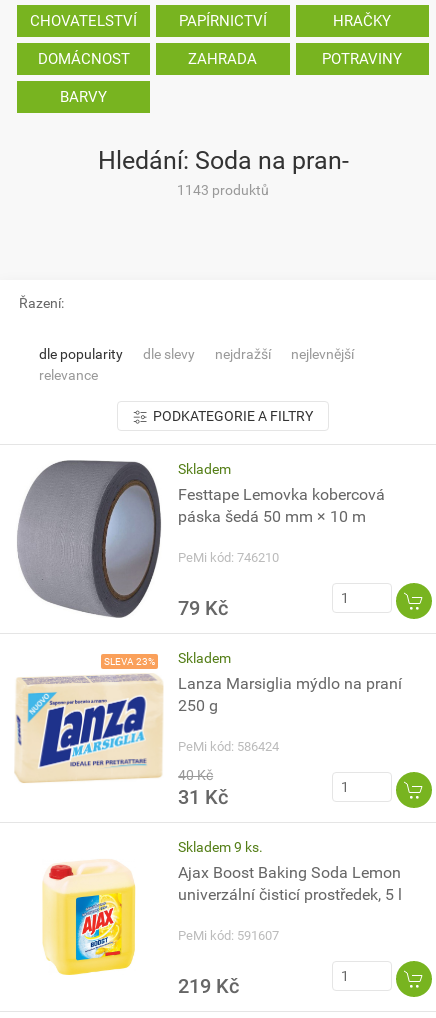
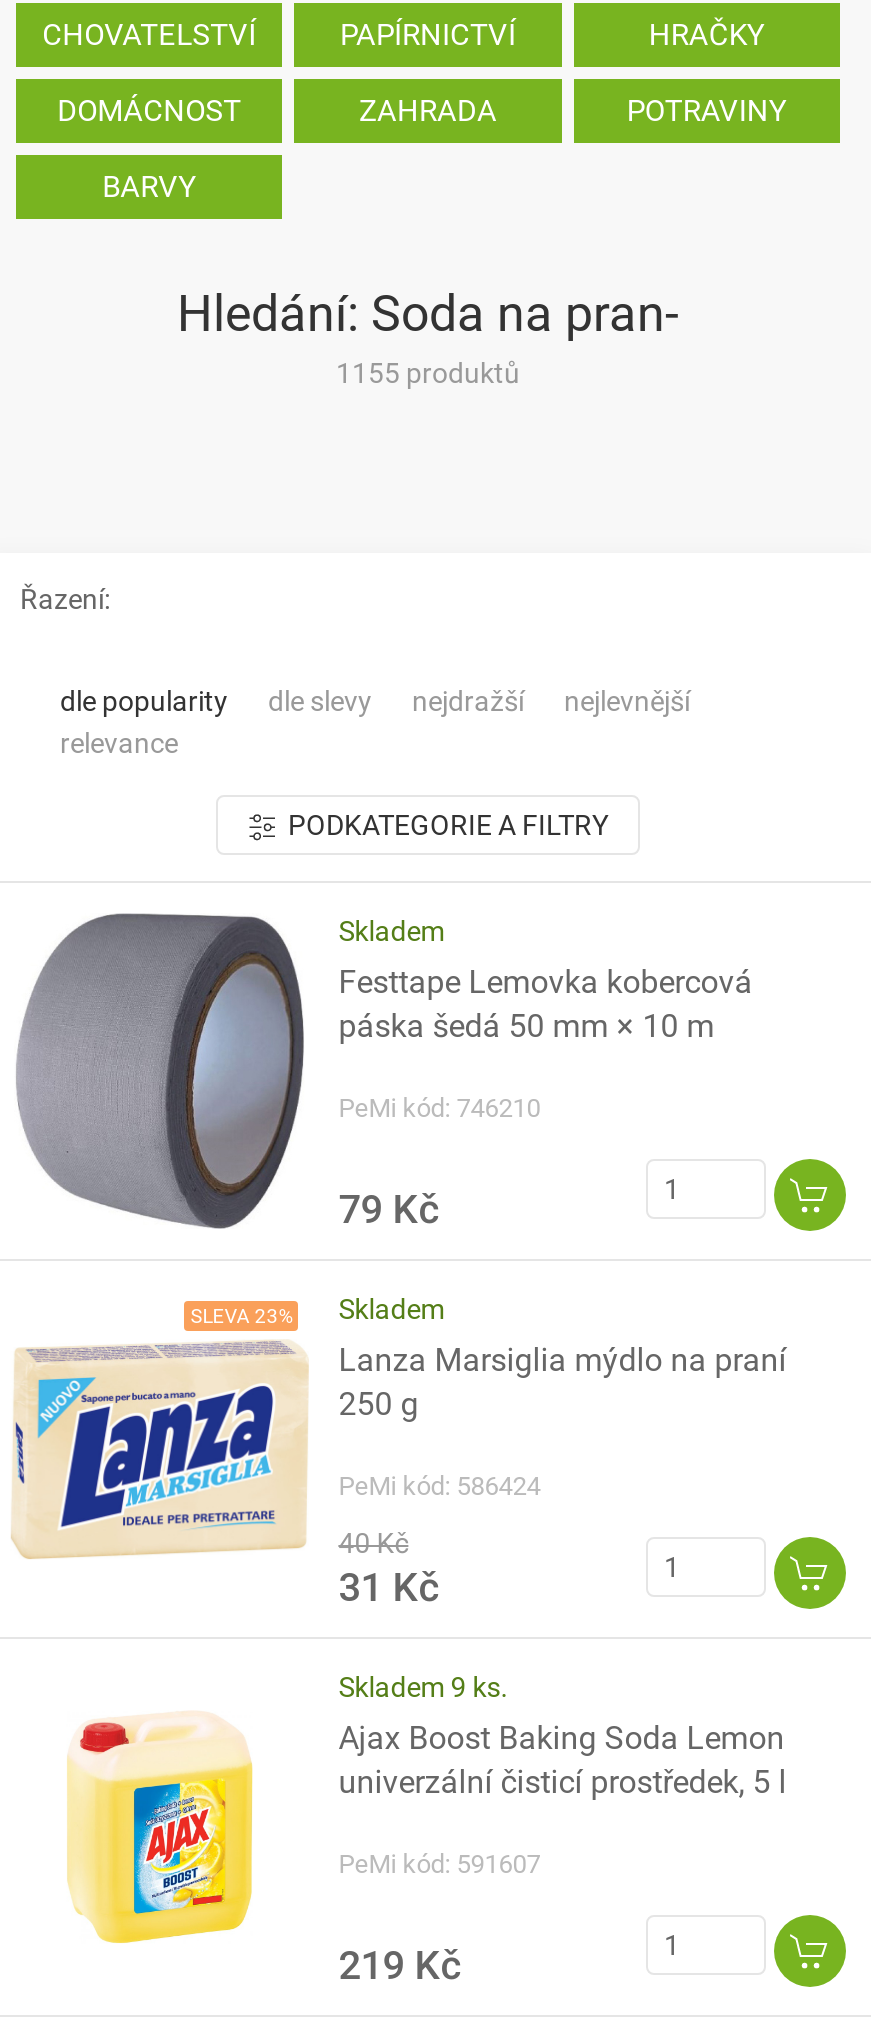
- 1143 produktů
+ 1155 produktů
